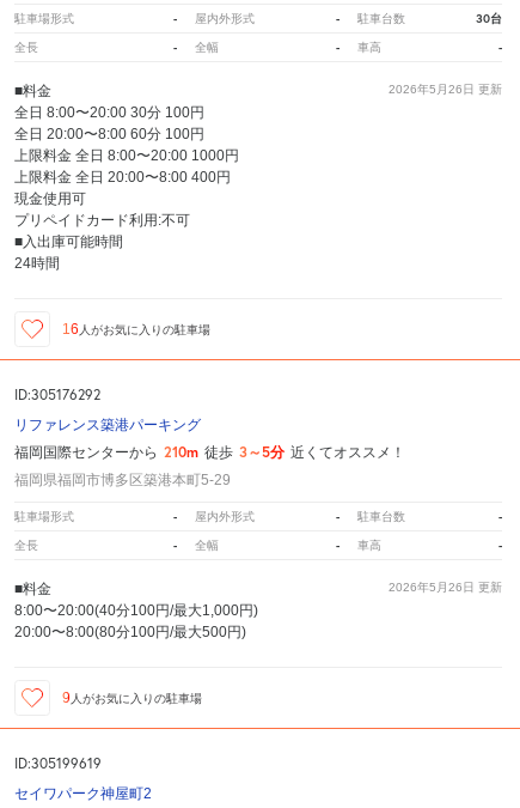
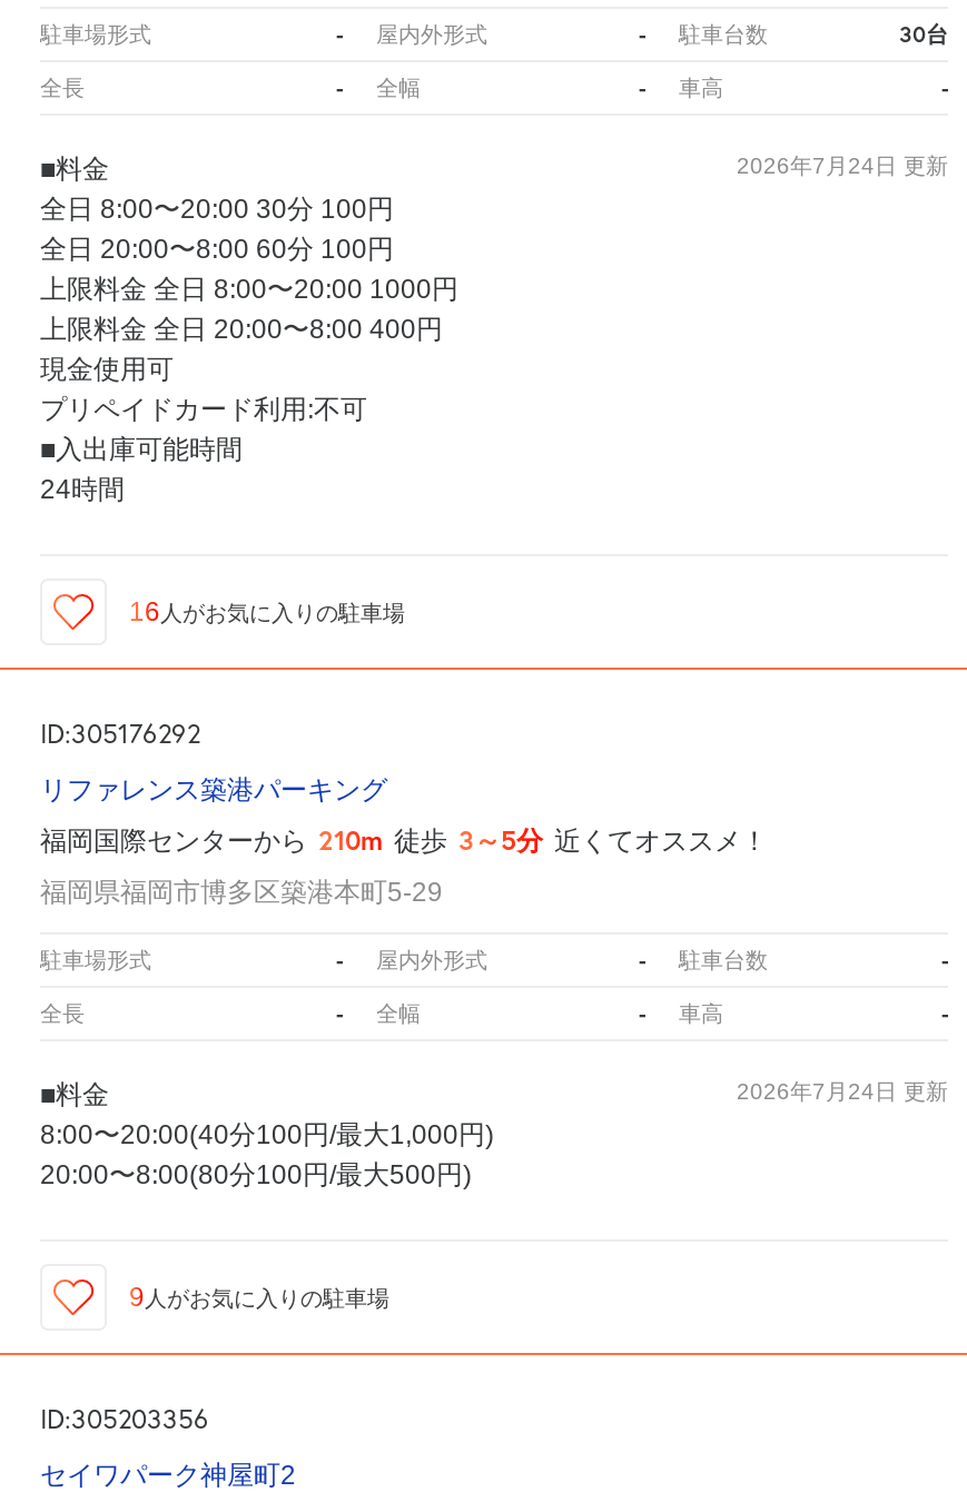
- 2026年5月26日更新
+ 2026年7月24日更新

- 2026年5月26日更新
+ 2026年7月24日更新

- ID:305199619
+ ID:305203356
